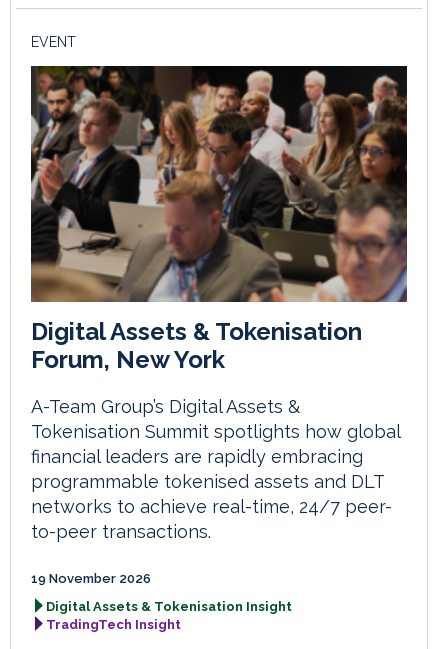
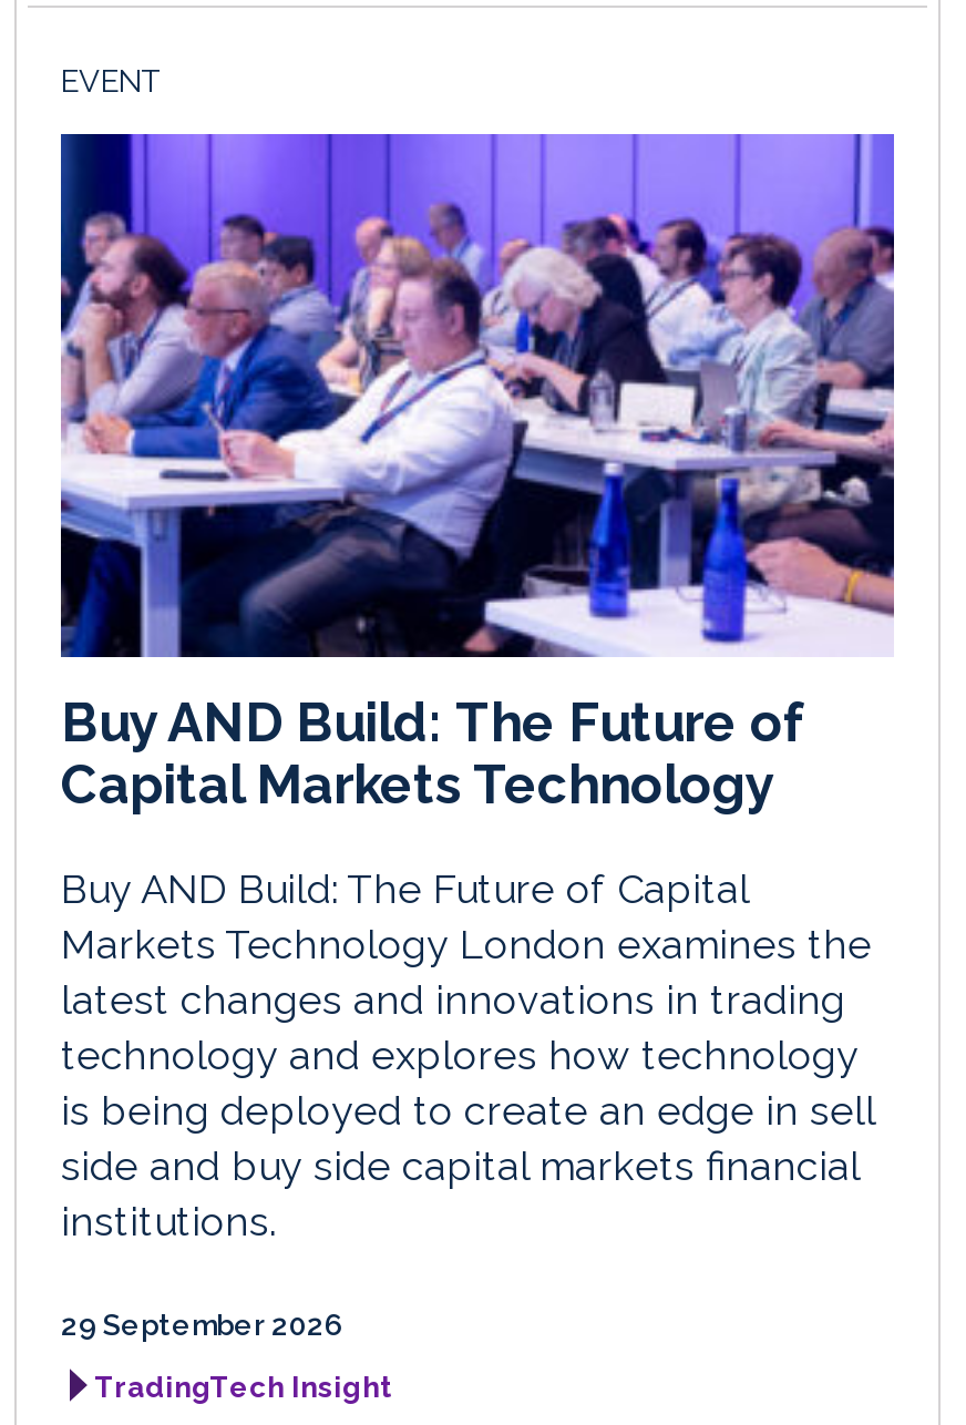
- [image]
- Digital Assets & Tokenisation
- Forum, New York
- A-Team Group’s Digital Assets &
- Tokenisation Summit spotlights how global
- financial leaders are rapidly embracing
- programmable tokenised assets and DLT
- networks to achieve real-time, 24/7 peer-
- to-peer transactions.
- 19 November 2026
- Digital Assets & Tokenisation Insight
+ [image]
+ Buy AND Build: The Future of
+ Capital Markets Technology
+ Buy AND Build: The Future of Capital
+ Markets Technology London examines the
+ latest changes and innovations in trading
+ technology and explores how technology
+ is being deployed to create an edge in sell
+ side and buy side capital markets financial
+ institutions.
+ 29 September 2026
